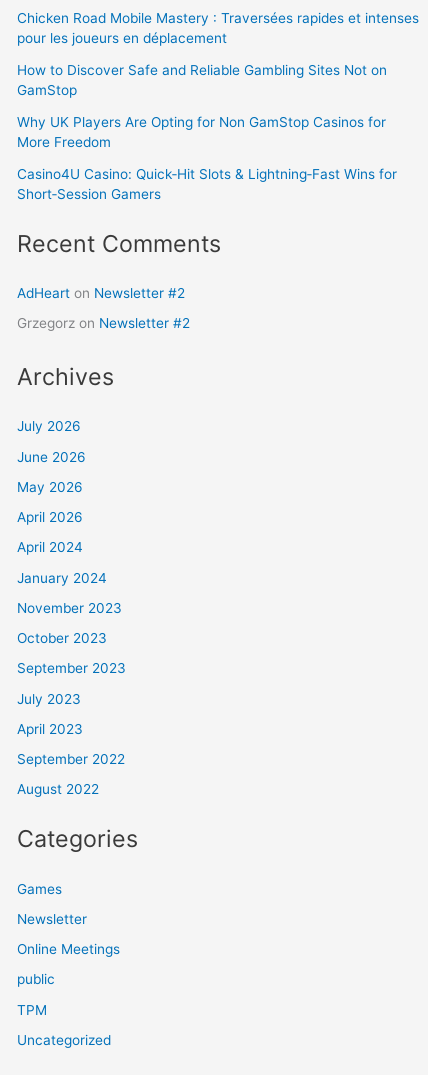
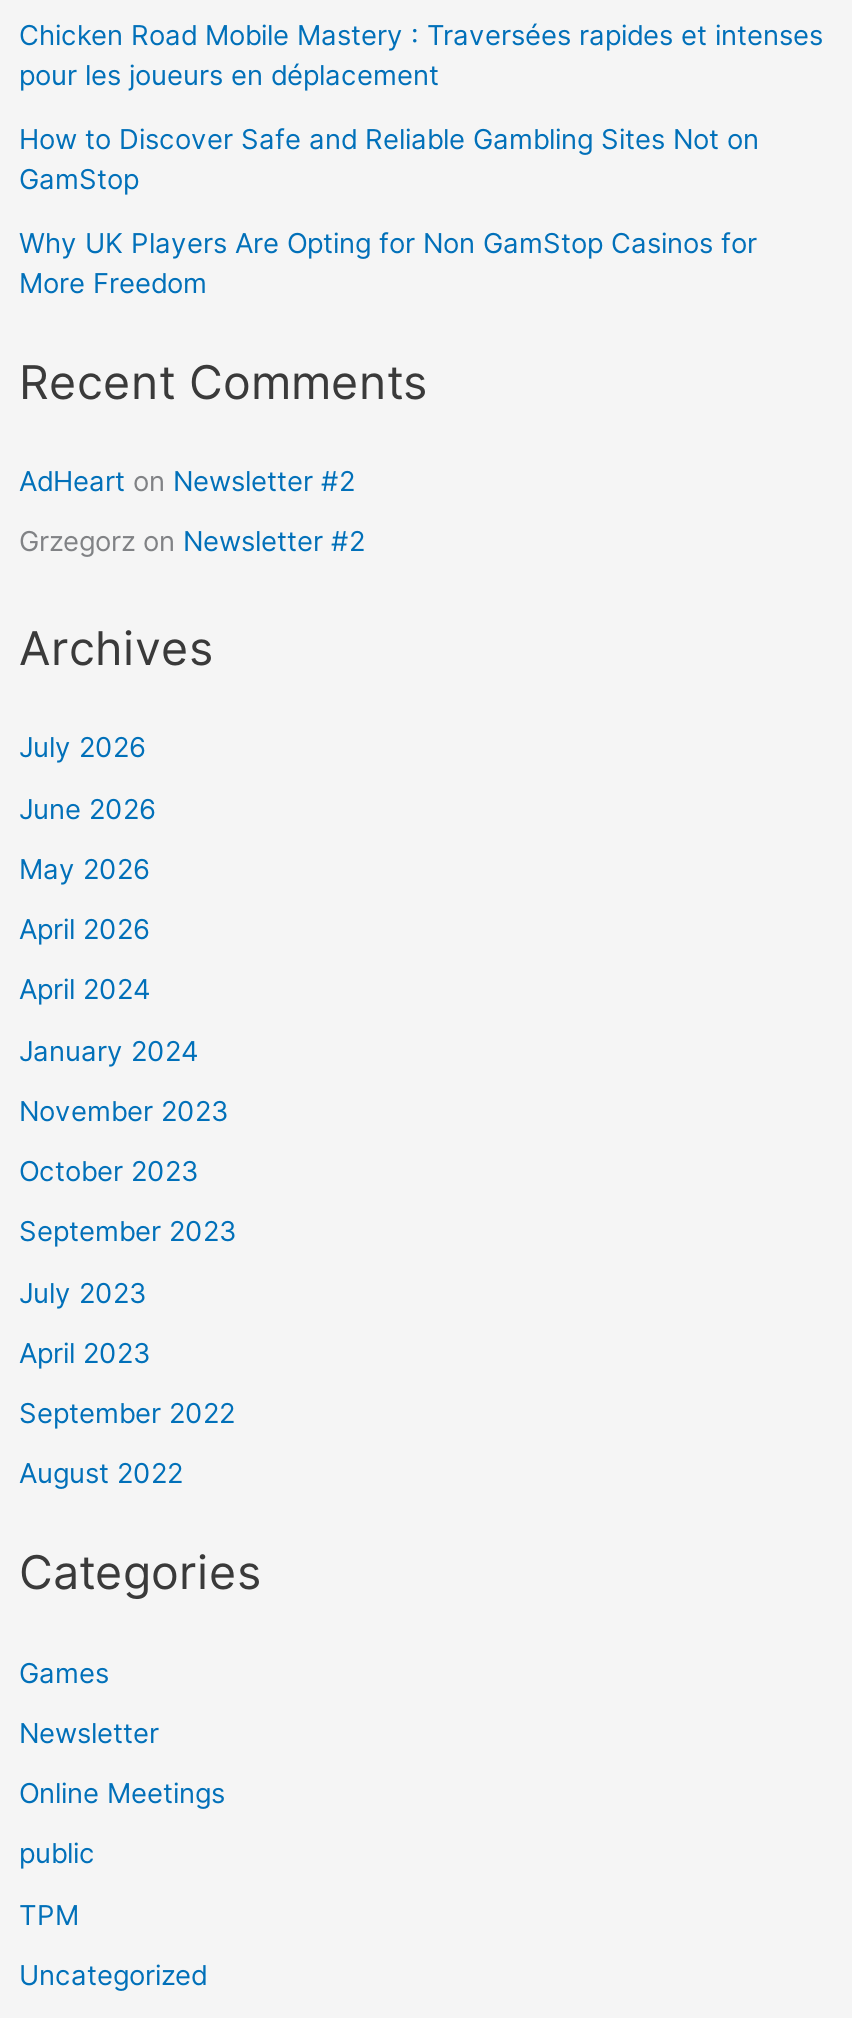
- Casino4U Casino: Quick‑Hit Slots & Lightning‑Fast Wins for
- Short‑Session Gamers
